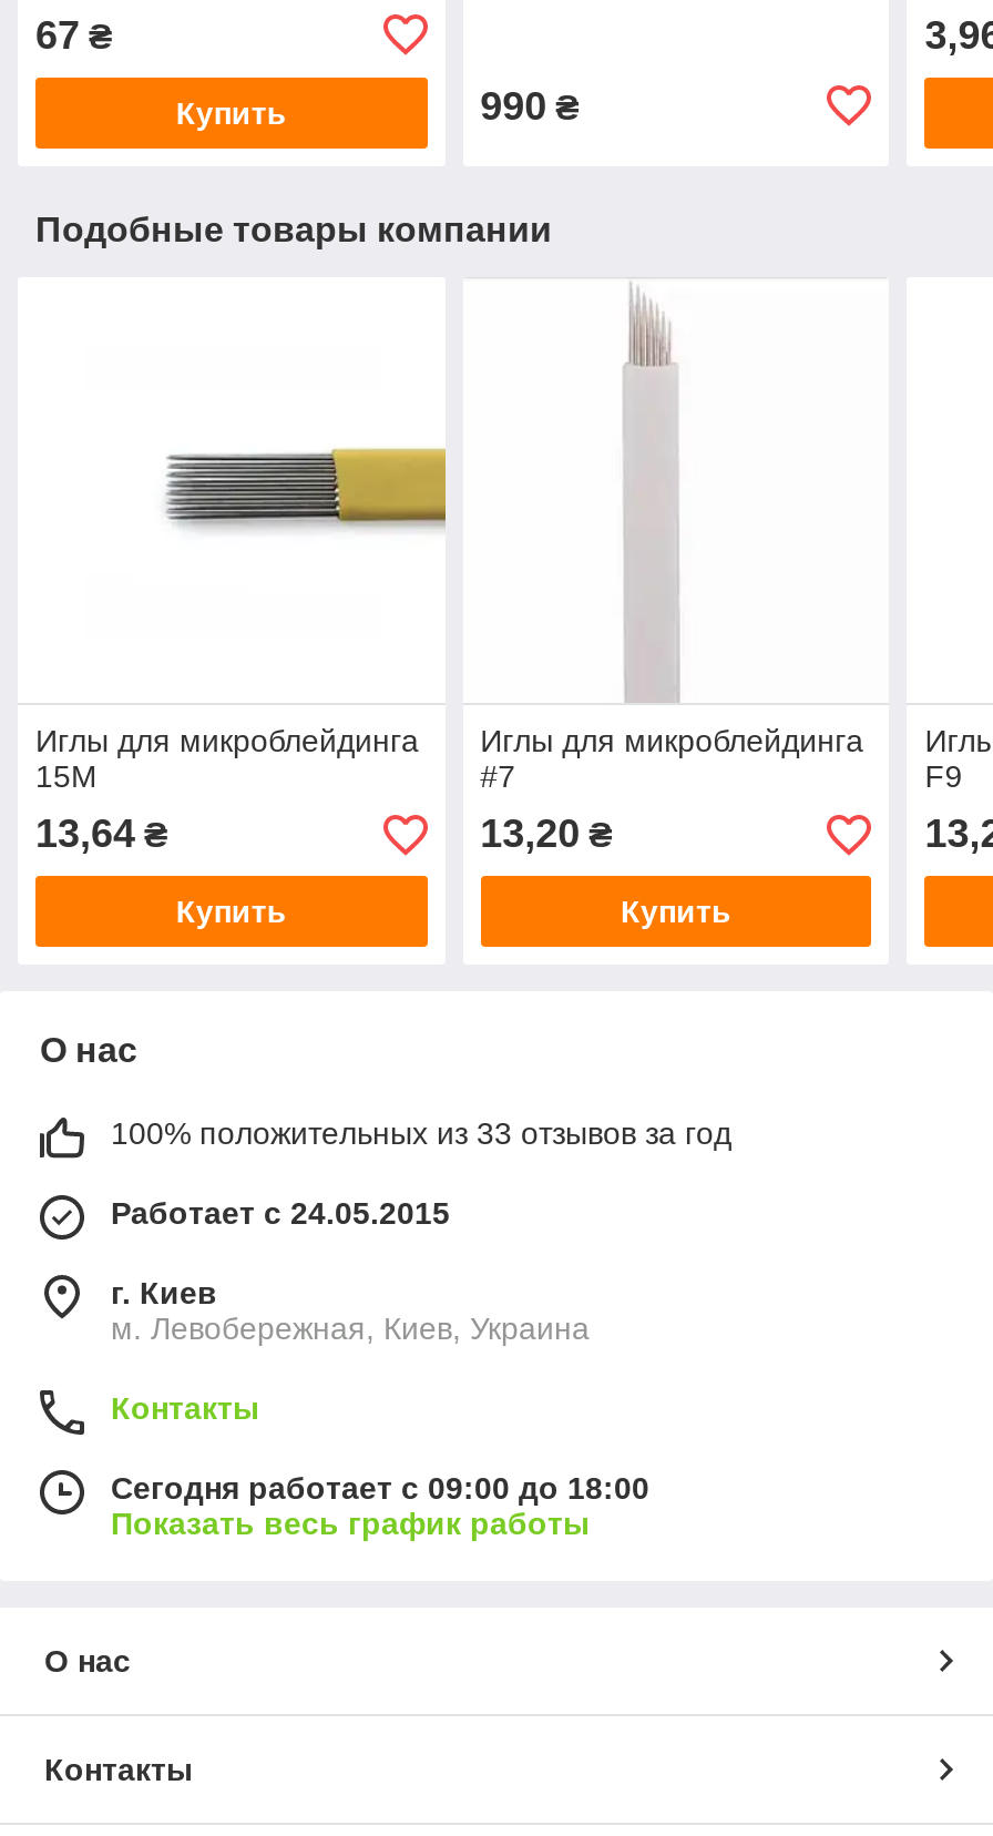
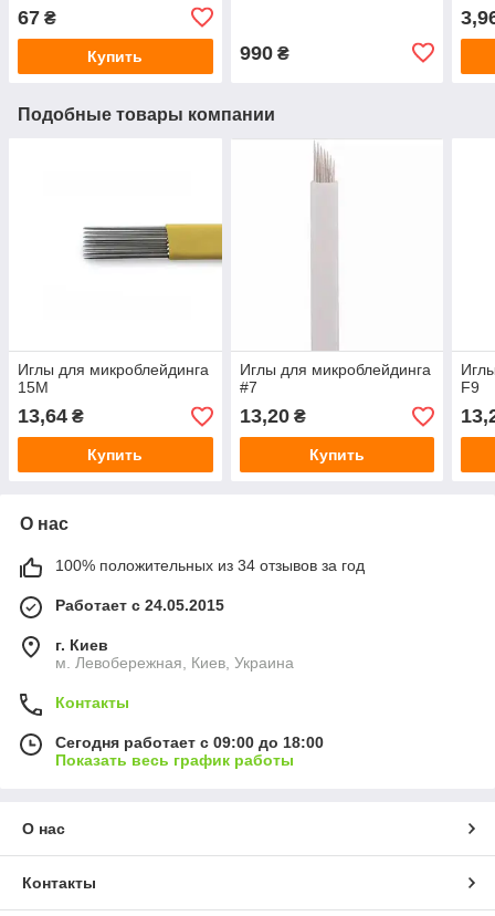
- 100% положительных из 33 отзывов за год
+ 100% положительных из 34 отзывов за год
